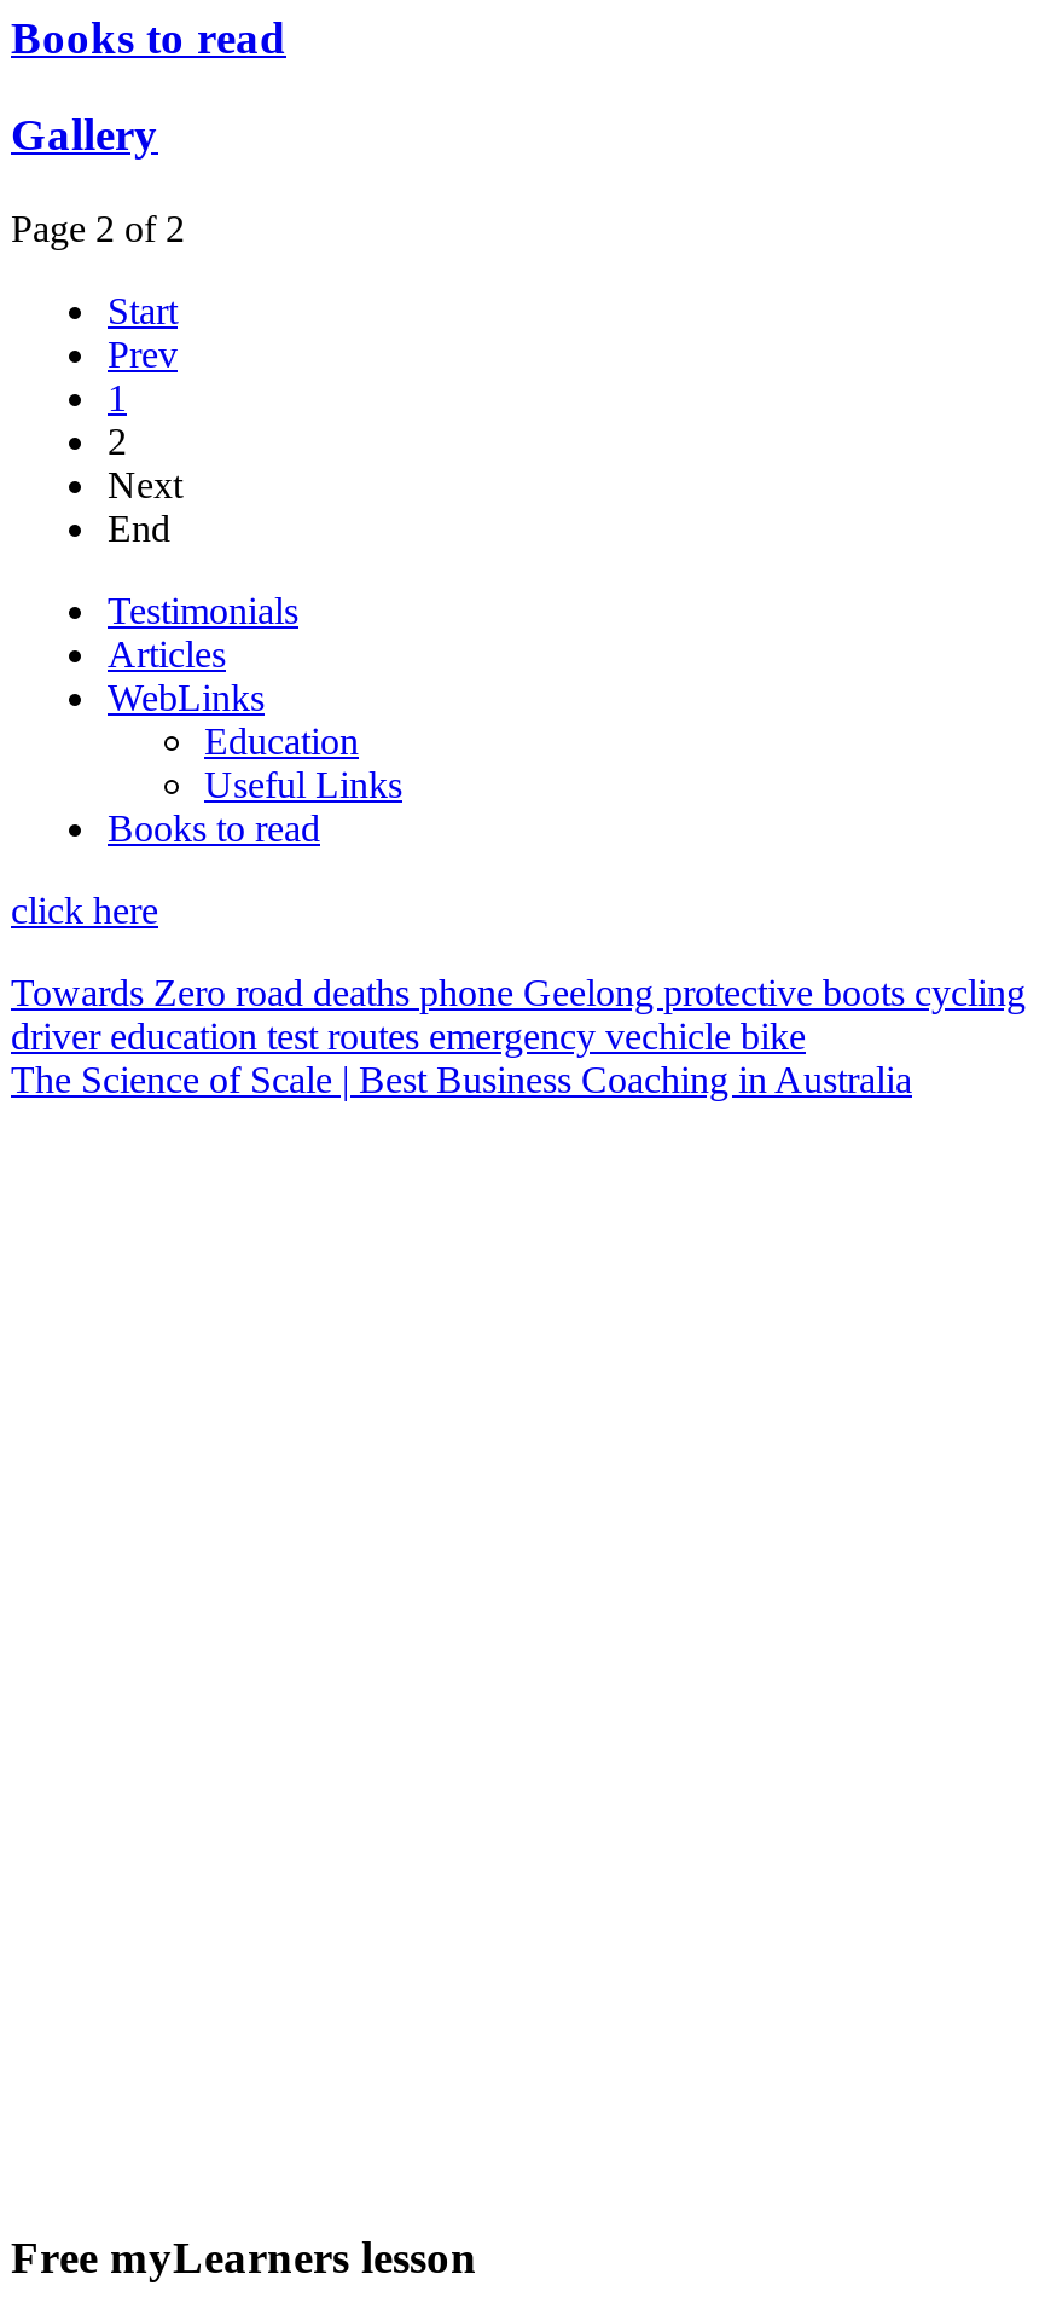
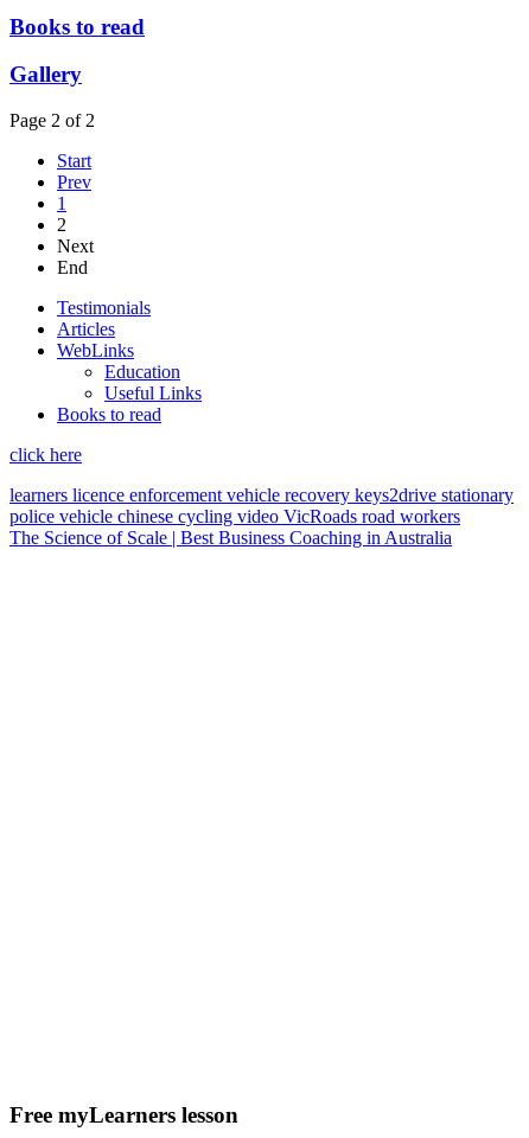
- Towards Zero road deaths phone Geelong protective boots cycling
- driver education test routesemergency vechicle bike
+ learners licence enforcement vehicle recovery keys2drive stationary
+ police vehicle chinese cycling video VicRoads road workers
